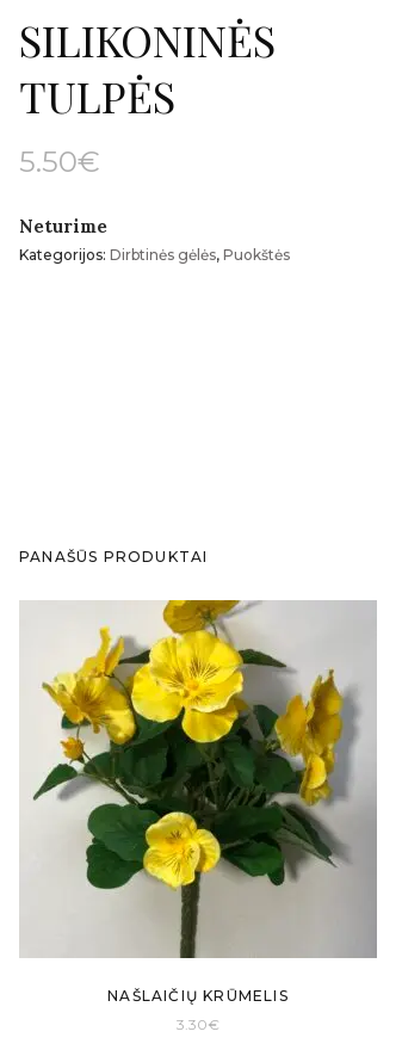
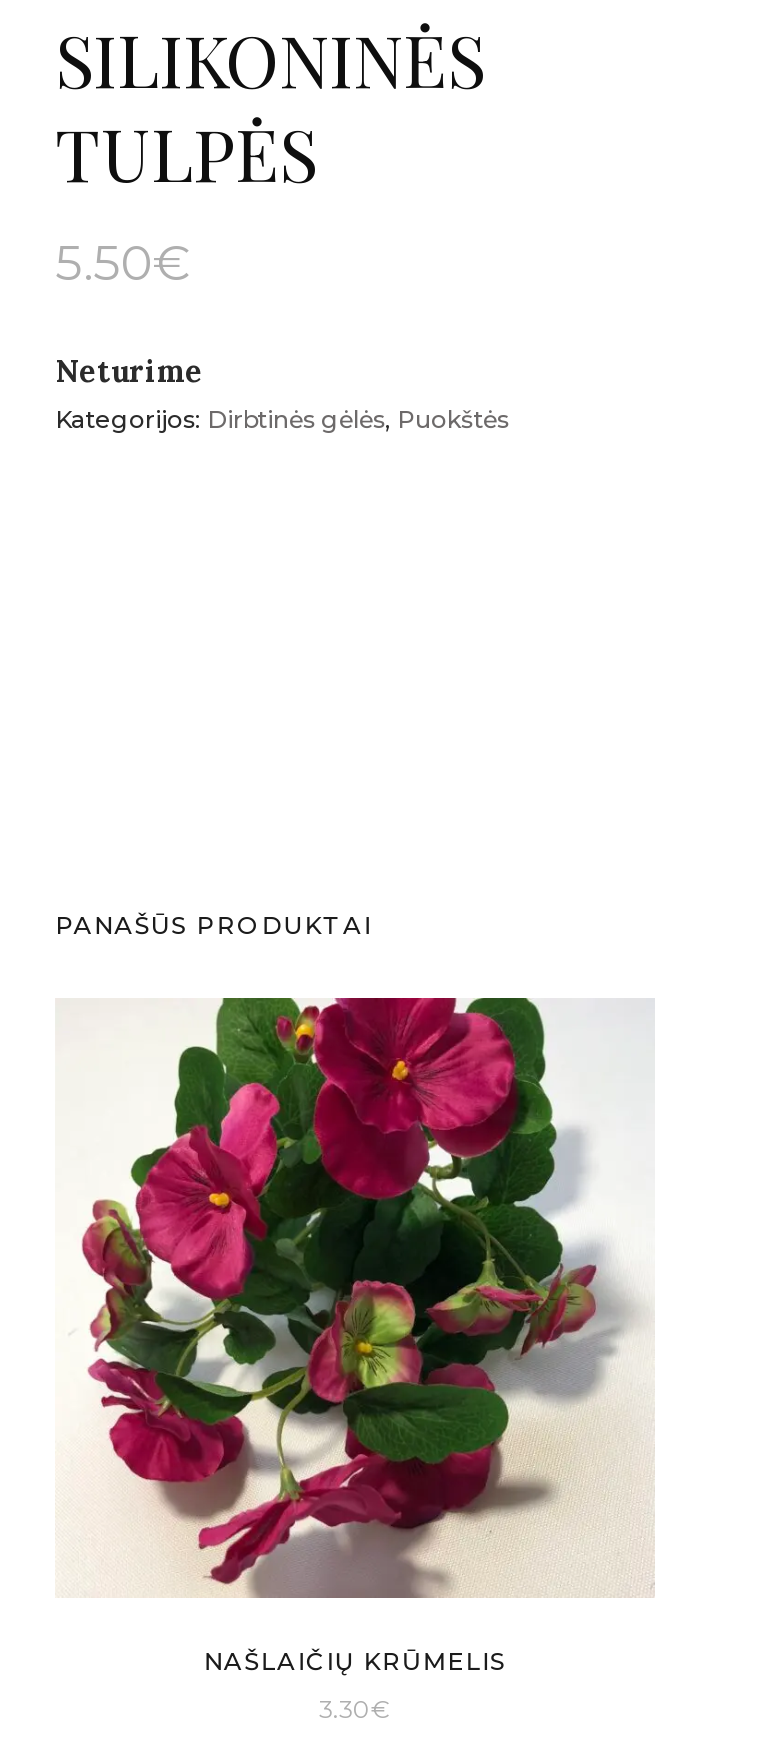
- [image]
+ [image]
